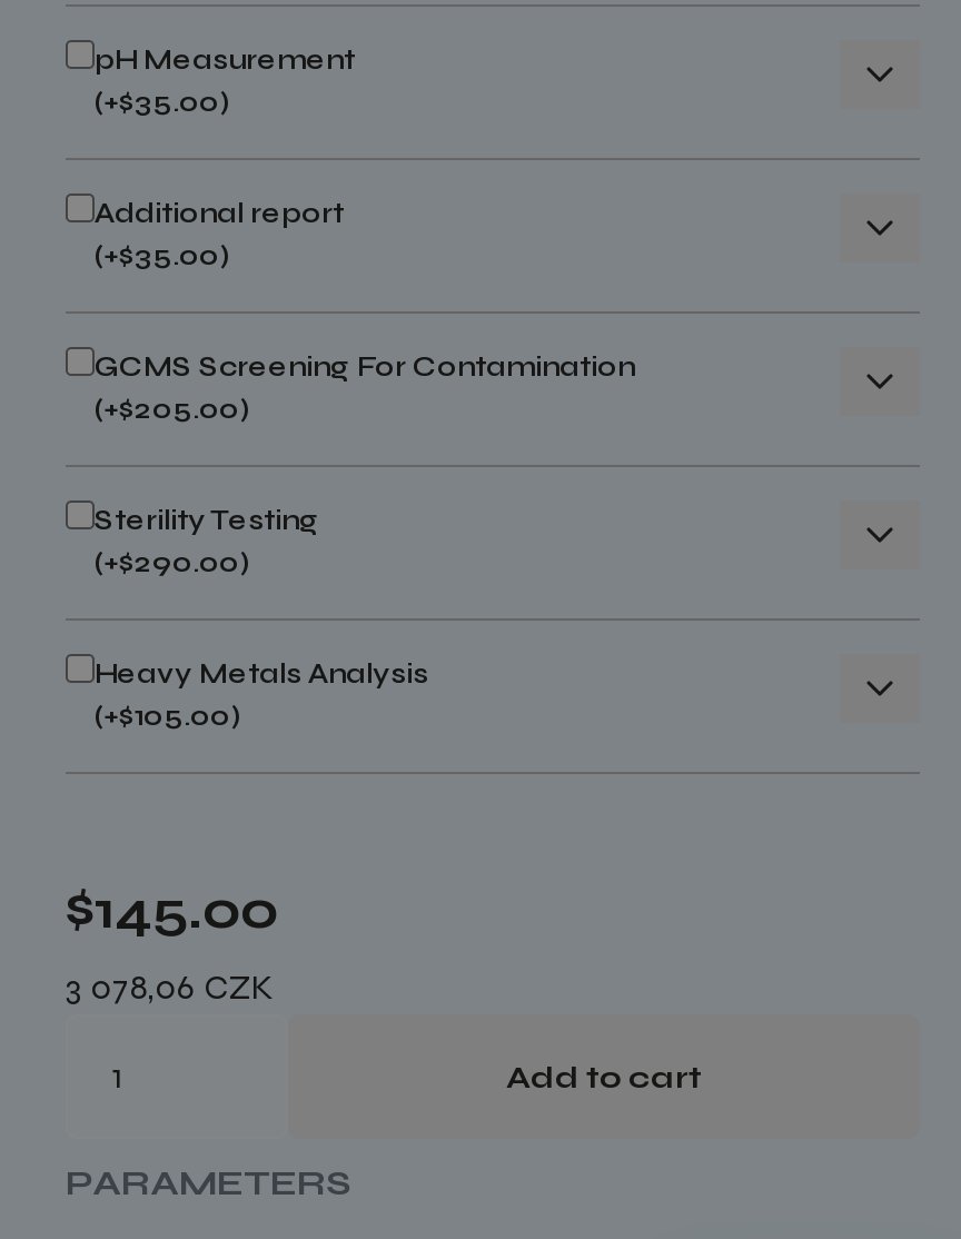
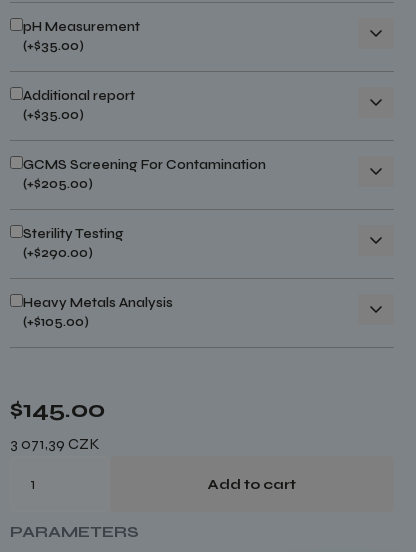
- 3 078,06 CZK
+ 3 071,39 CZK
